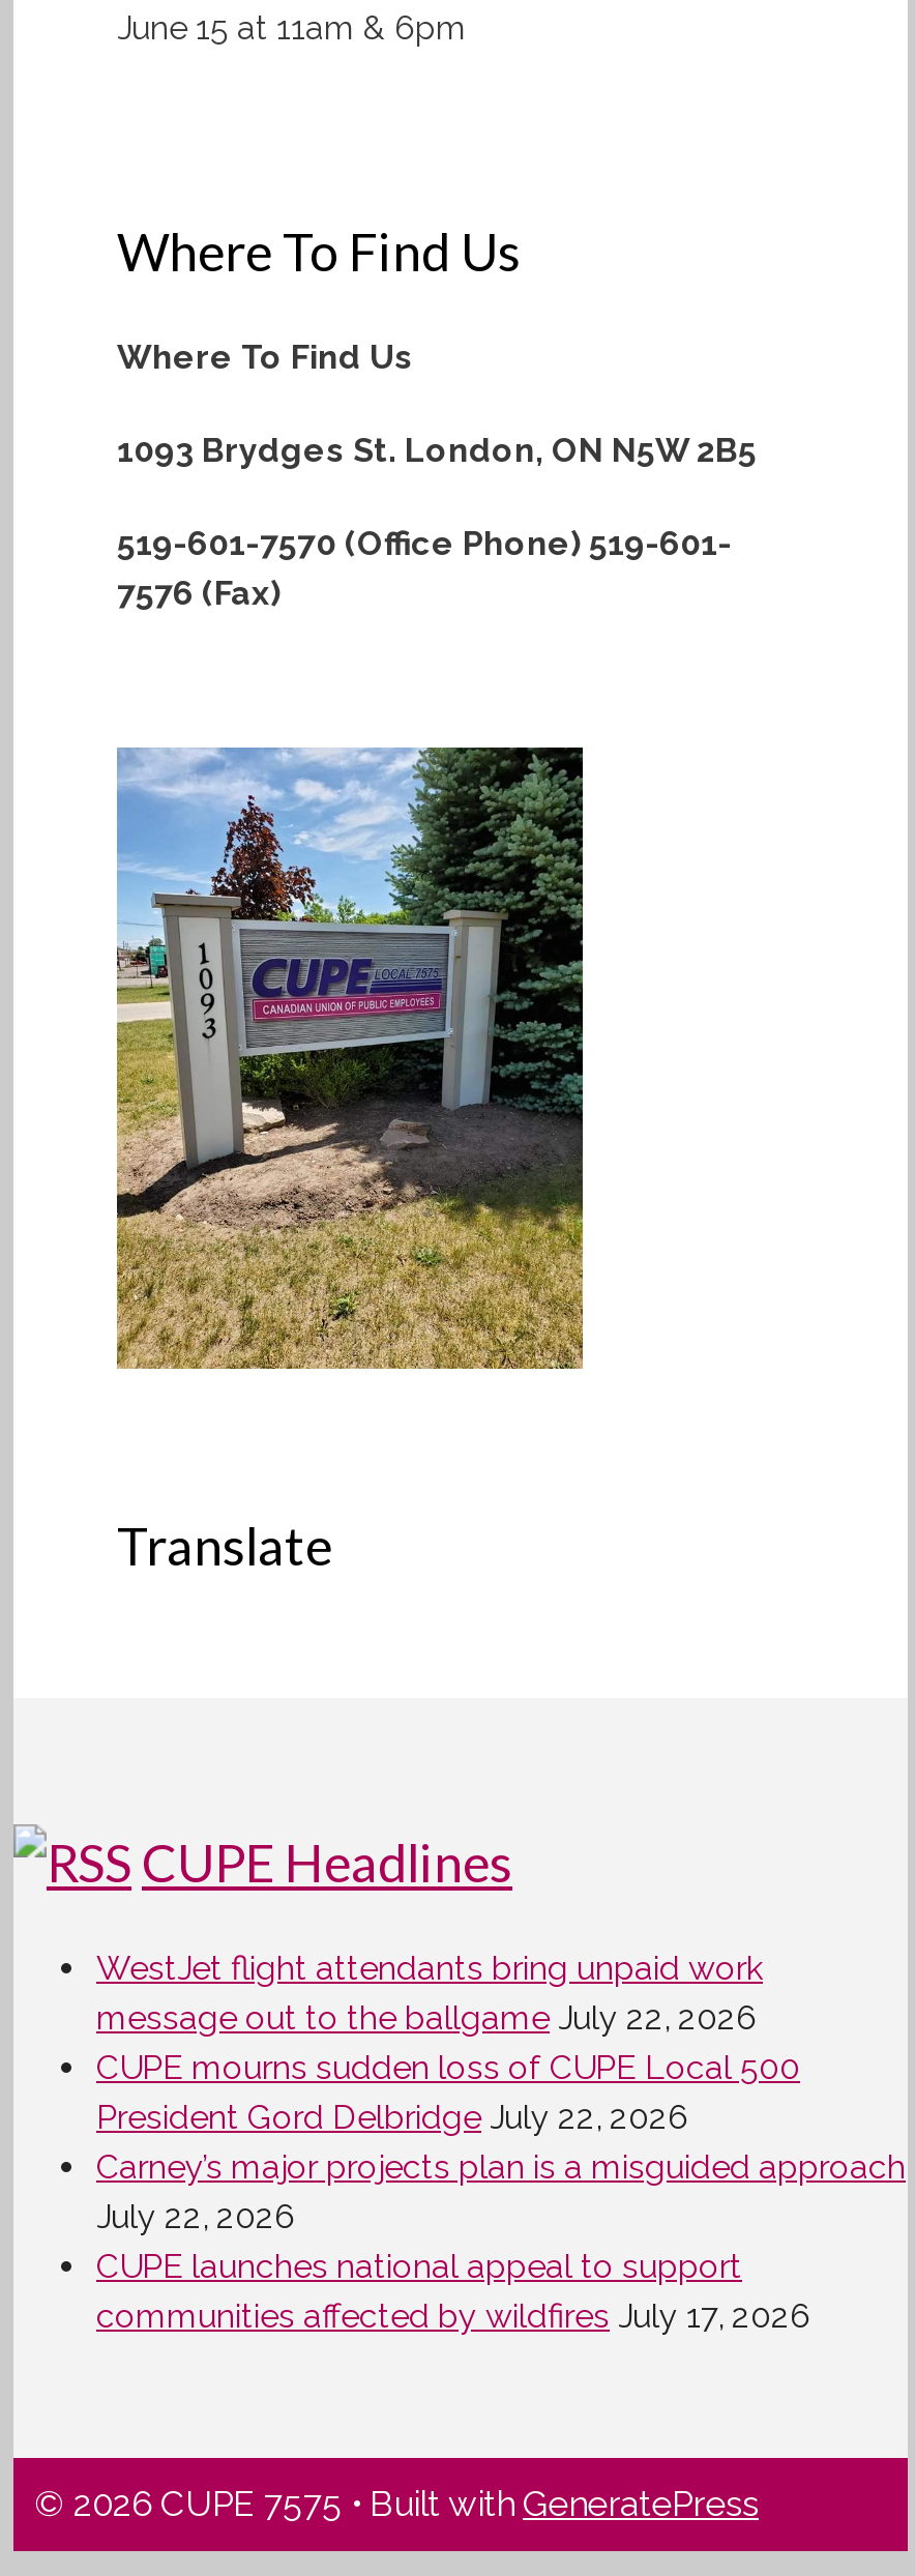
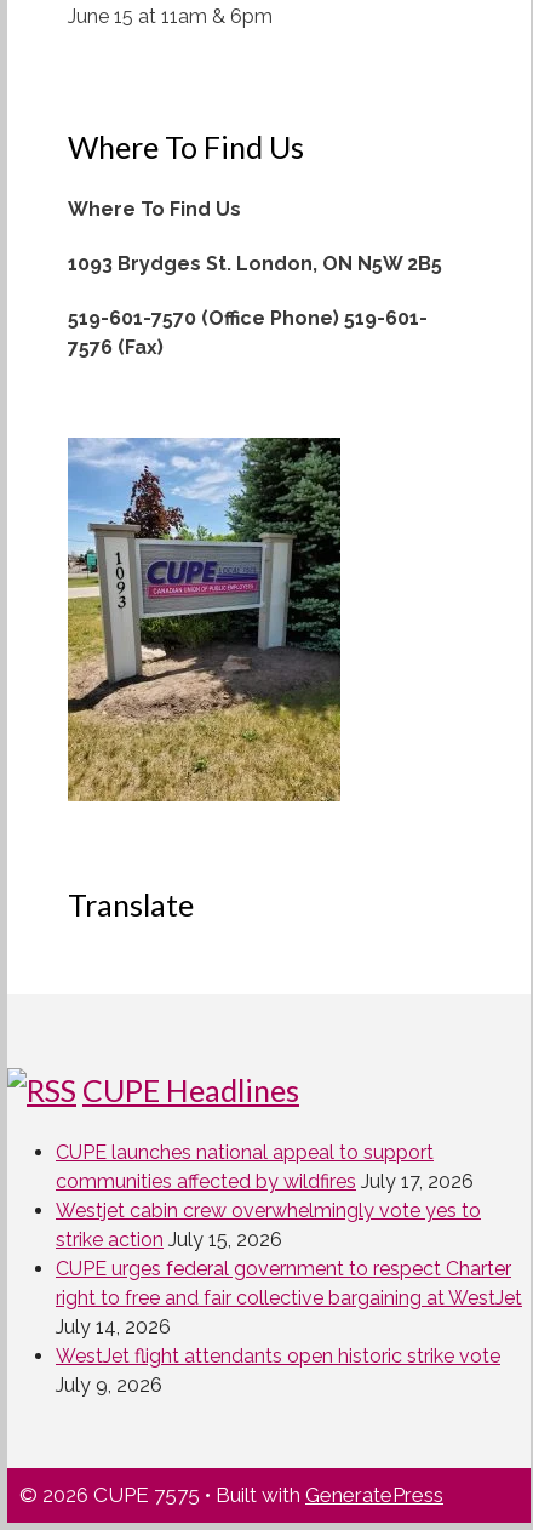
- WestJet flight attendants bring unpaid work
- message out to the ballgame July 22, 2026
- CUPE mourns sudden loss of CUPE Local 500
- President Gord Delbridge July 22, 2026
- Carney’s major projects plan is a misguided approach
- July 22, 2026

moved up: CUPE launches national appeal to support | communities affected by wildfires July 17, 2026

+ Westjet cabin crew overwhelmingly vote yes to
+ strike action July 15, 2026
+ CUPE urges federal government to respect Charter
+ right to free and fair collective bargaining at WestJet
+ July 14, 2026
+ WestJet flight attendants open historic strike vote
+ July 9, 2026
